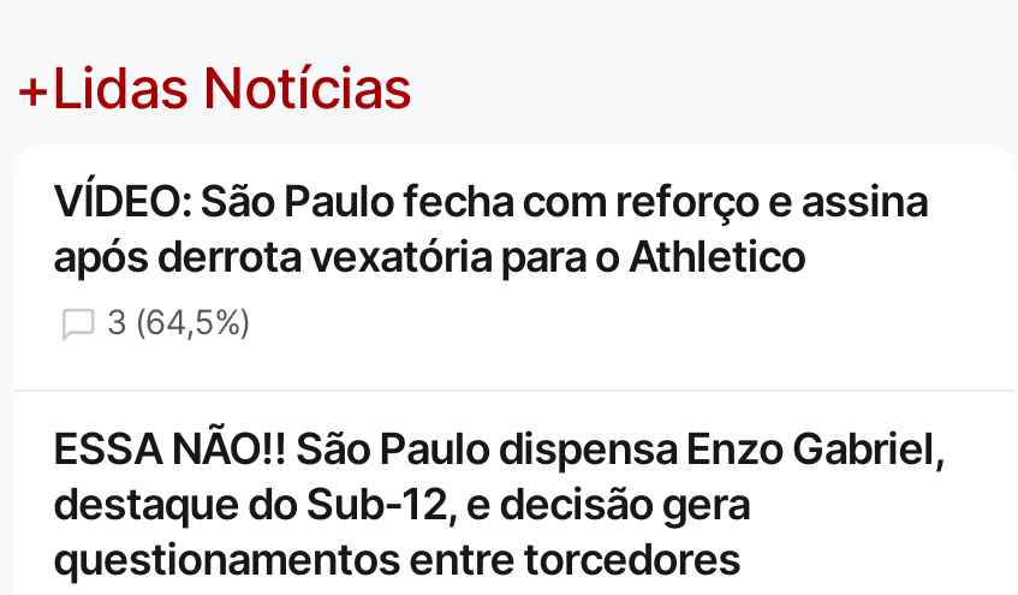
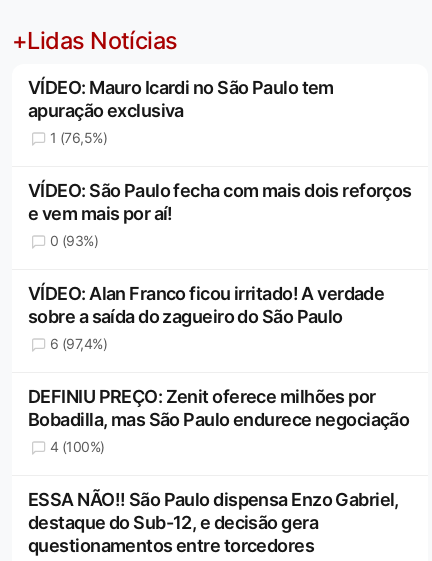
- VÍDEO: São Paulo fecha com reforço e assina
- após derrota vexatória para o Athletico
- 3 (64,5%)
+ VÍDEO: Mauro Icardi no São Paulo tem
+ apuração exclusiva
+ 1 (76,5%)
+ VÍDEO: São Paulo fecha com mais dois reforços
+ e vem mais por aí!
+ 0 (93%)
+ VÍDEO: Alan Franco ficou irritado! A verdade
+ sobre a saída do zagueiro do São Paulo
+ 6 (97,4%)
+ DEFINIU PREÇO: Zenit oferece milhões por
+ Bobadilla, mas São Paulo endurece negociação
+ 4 (100%)
